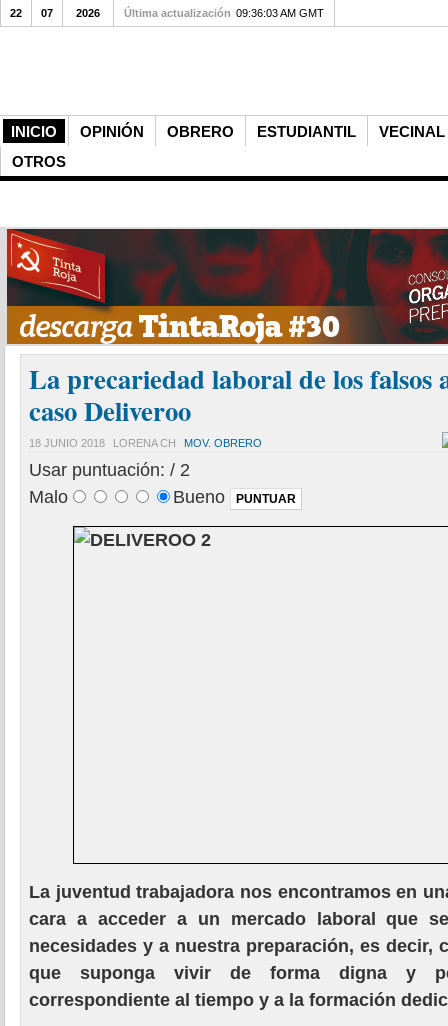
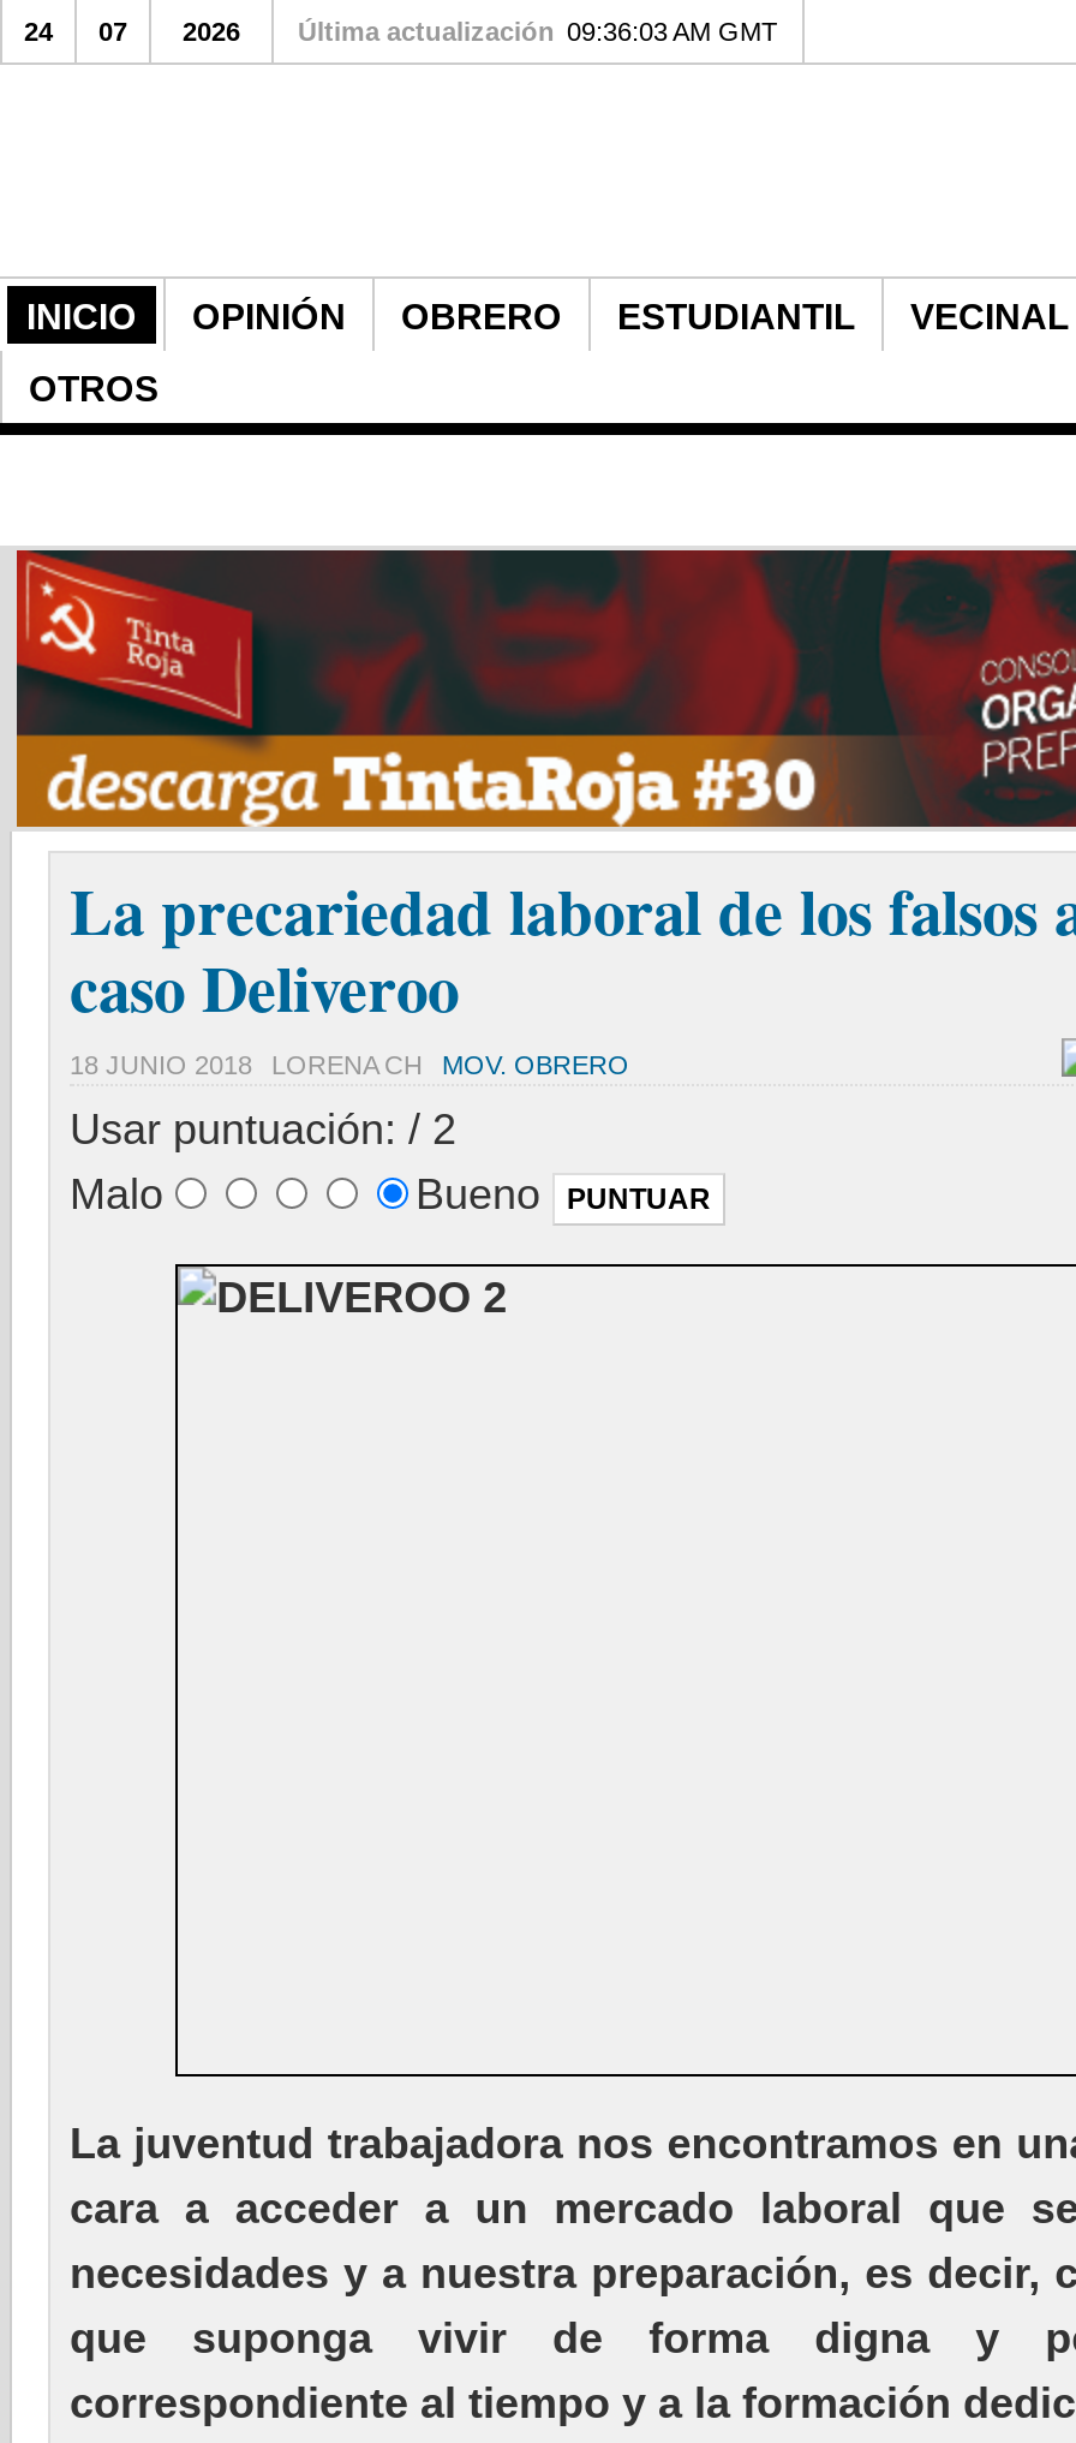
- 22
+ 24
